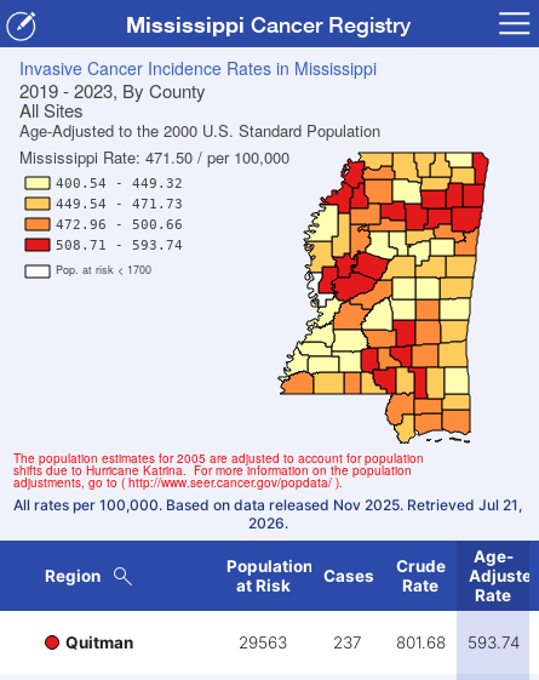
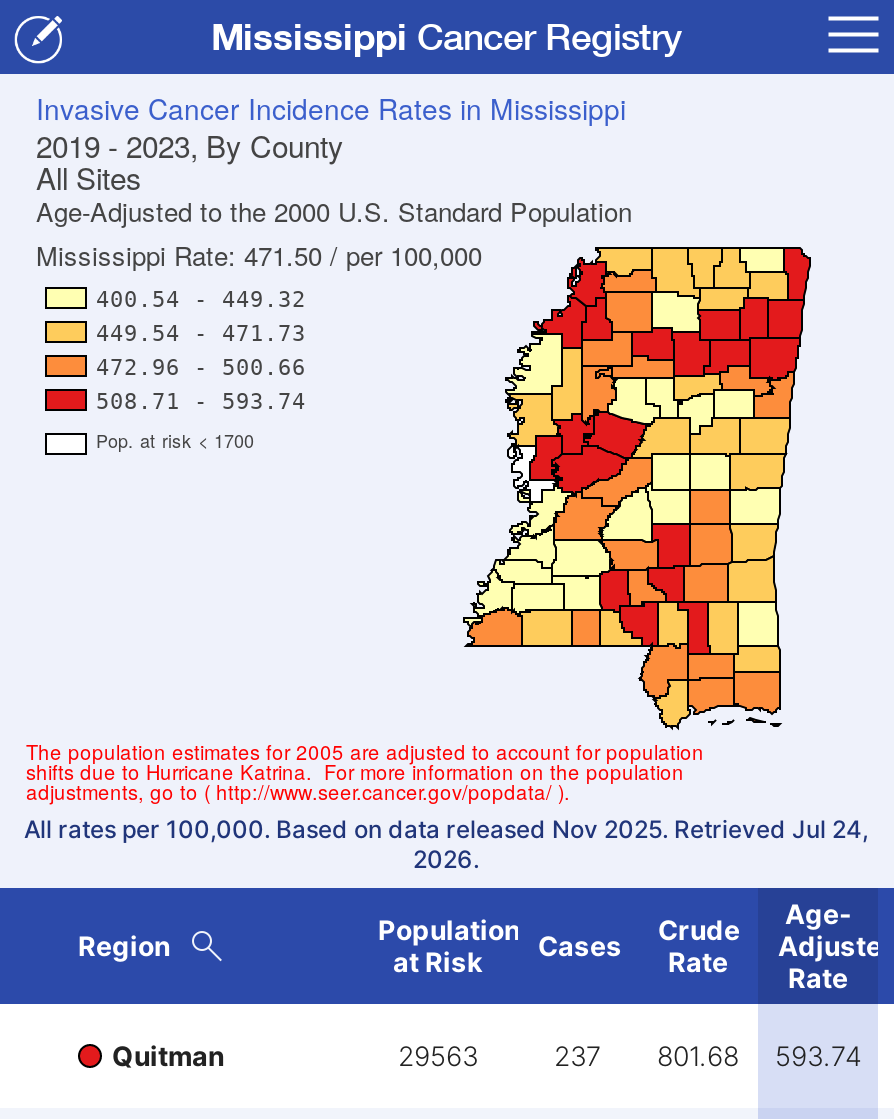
- All rates per 100,000. Based on data released Nov 2025. Retrieved Jul 21,
+ All rates per 100,000. Based on data released Nov 2025. Retrieved Jul 24,
